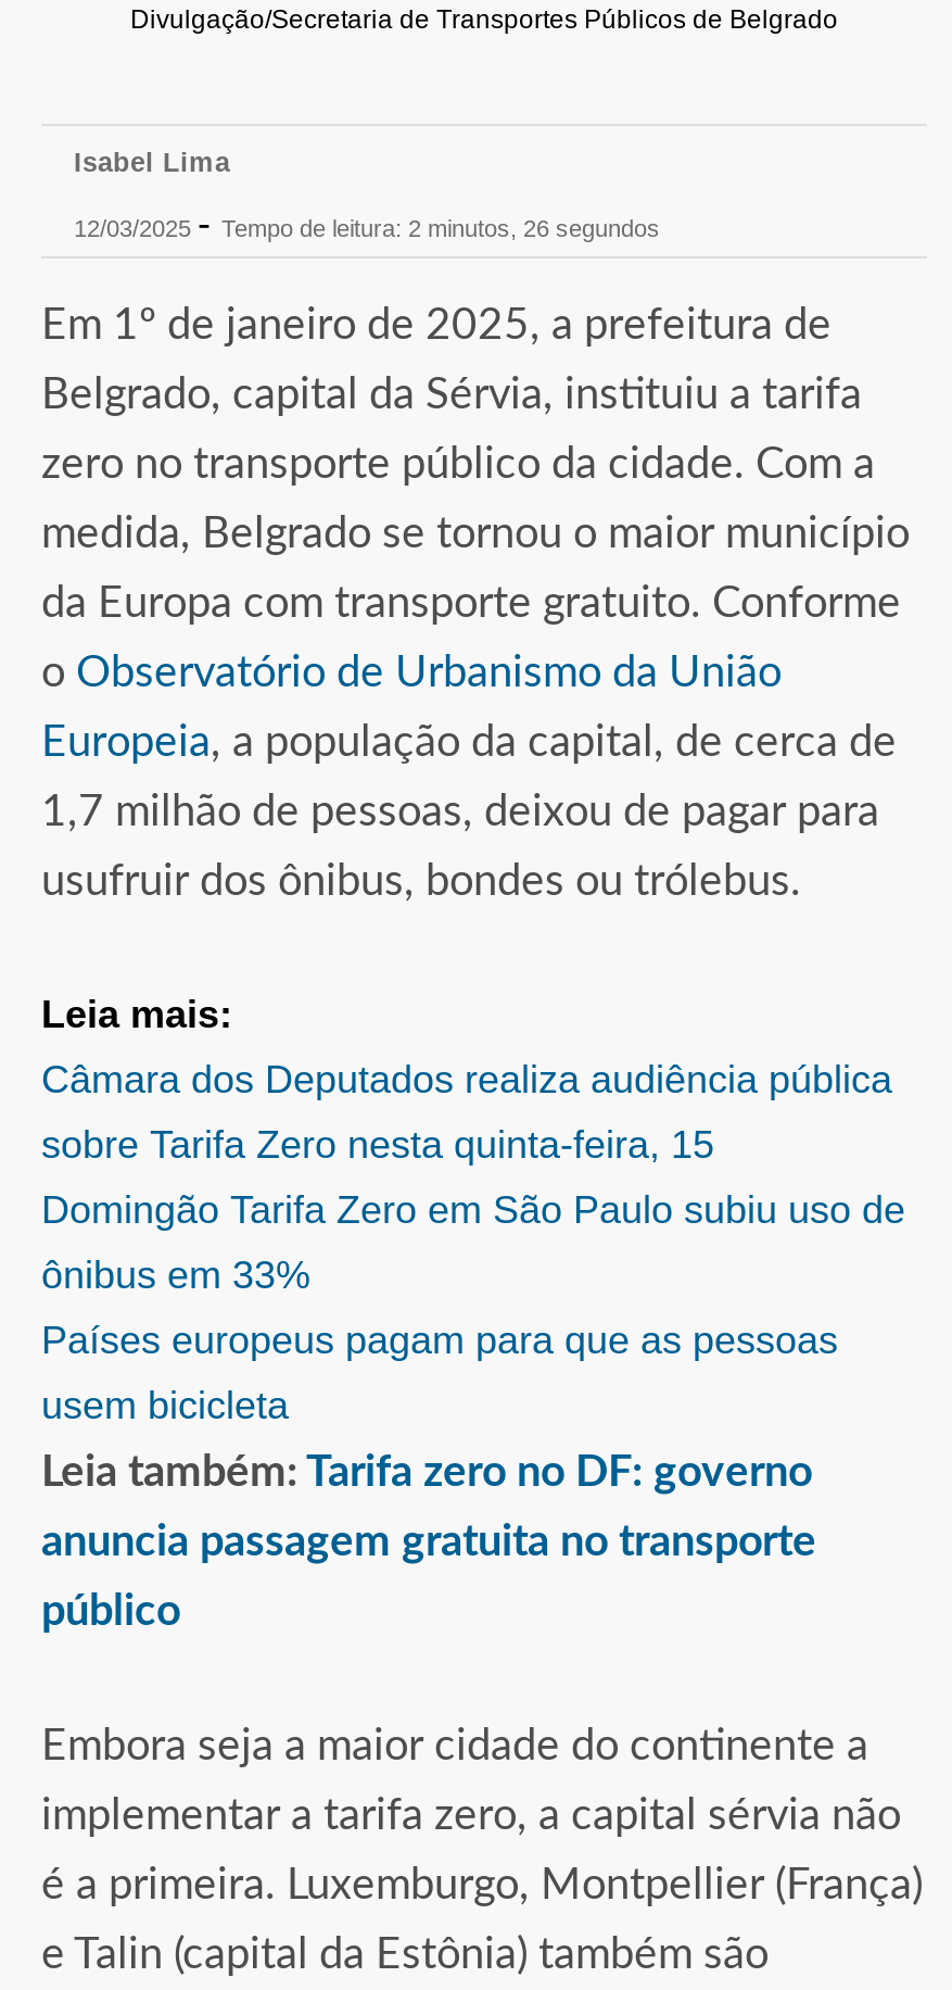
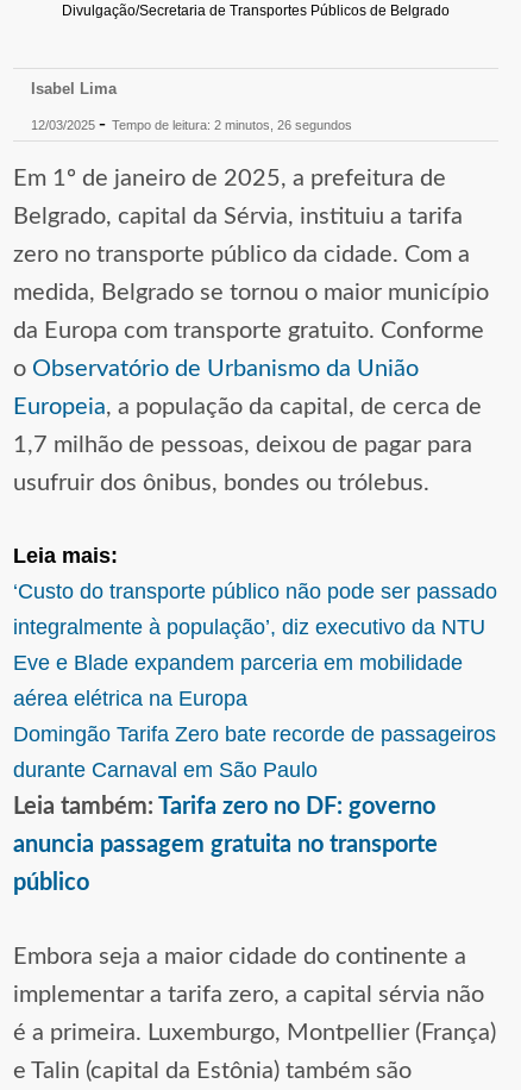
- Câmara dos Deputados realiza audiência pública
+ ‘Custo do transporte público não pode ser passado

- sobre Tarifa Zero nesta quinta-feira, 15
+ integralmente à população’, diz executivo da NTU

- Domingão Tarifa Zero em São Paulo subiu uso de
+ Eve e Blade expandem parceria em mobilidade

- ônibus em 33%
+ aérea elétrica na Europa

- Países europeus pagam para que as pessoas
+ Domingão Tarifa Zero bate recorde de passageiros

- usem bicicleta
+ durante Carnaval em São Paulo
